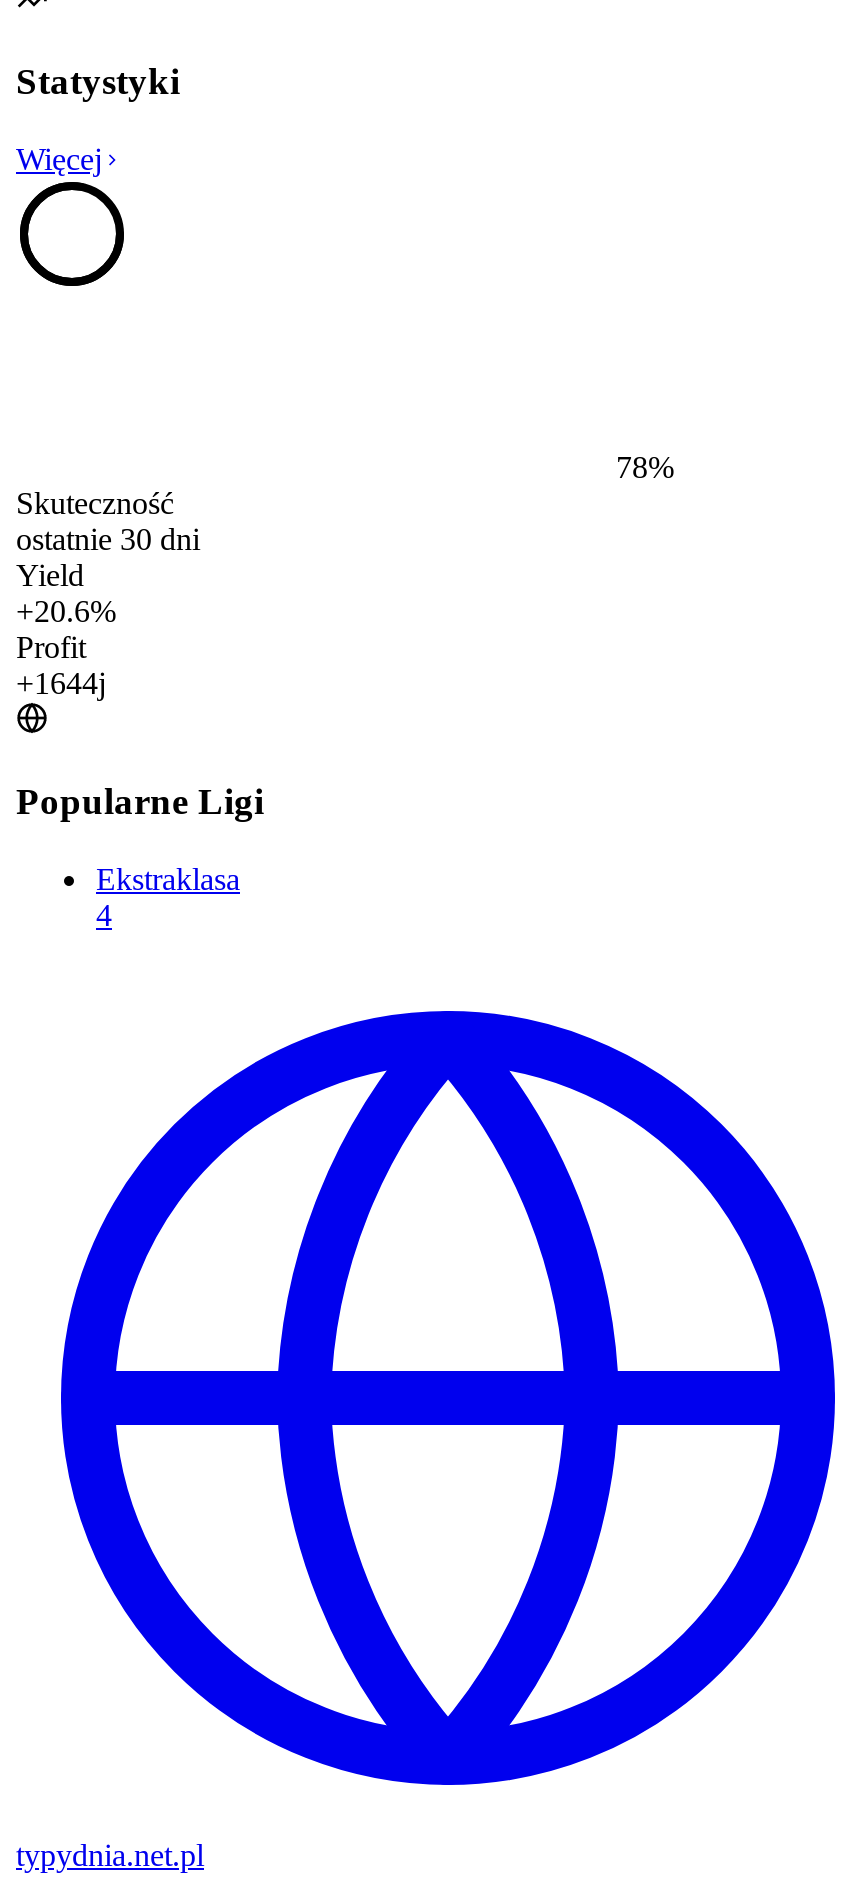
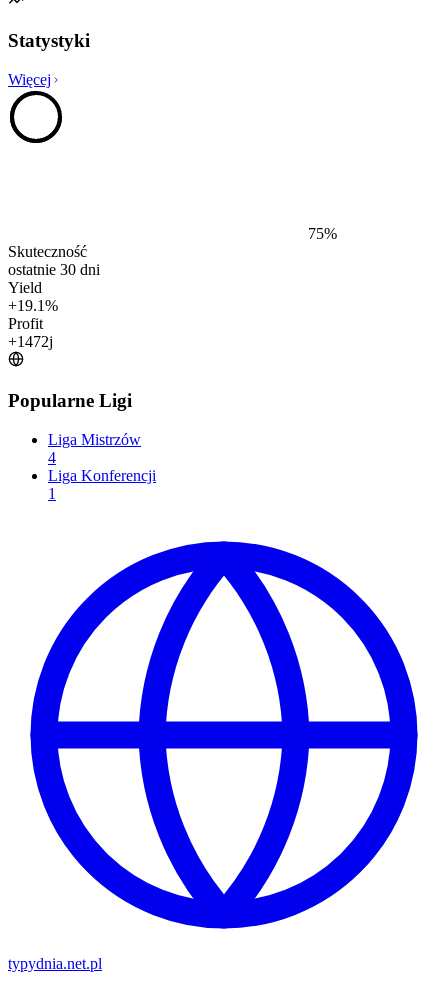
- 78%
+ 75%

- +20.6%
+ +19.1%

- +1644j
+ +1472j

- Ekstraklasa
+ Liga Mistrzów

+ Liga Konferencji
+ 1
